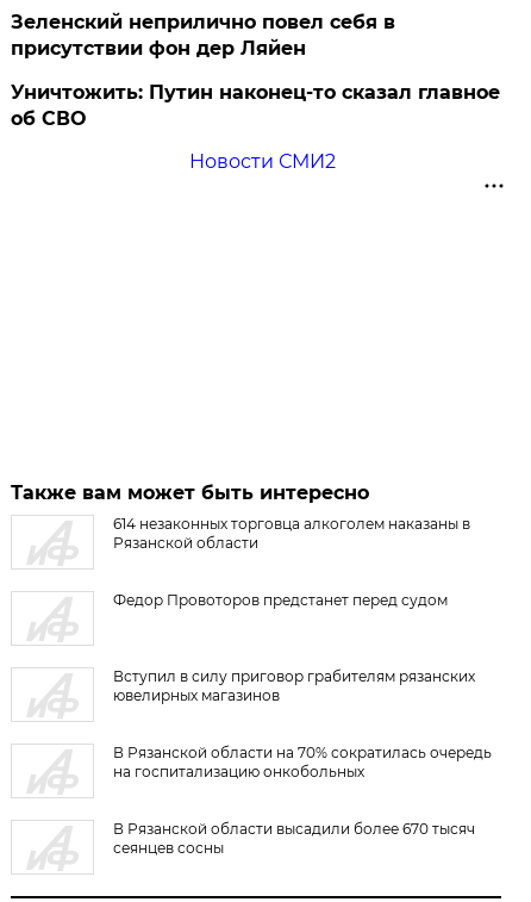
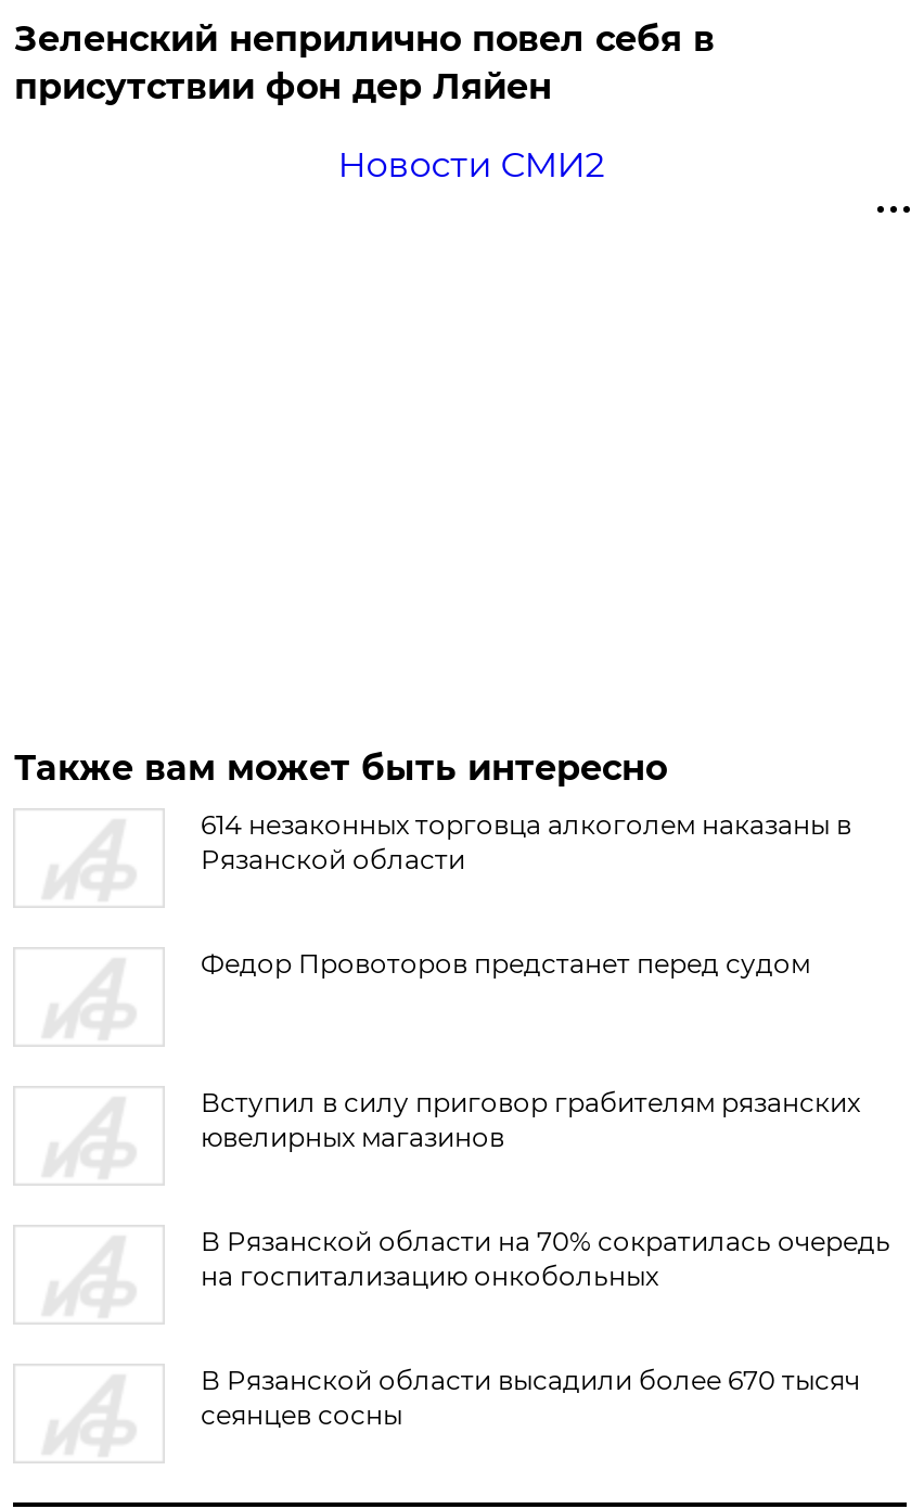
- Уничтожить: Путин наконец-то сказал главное
- об СВО
